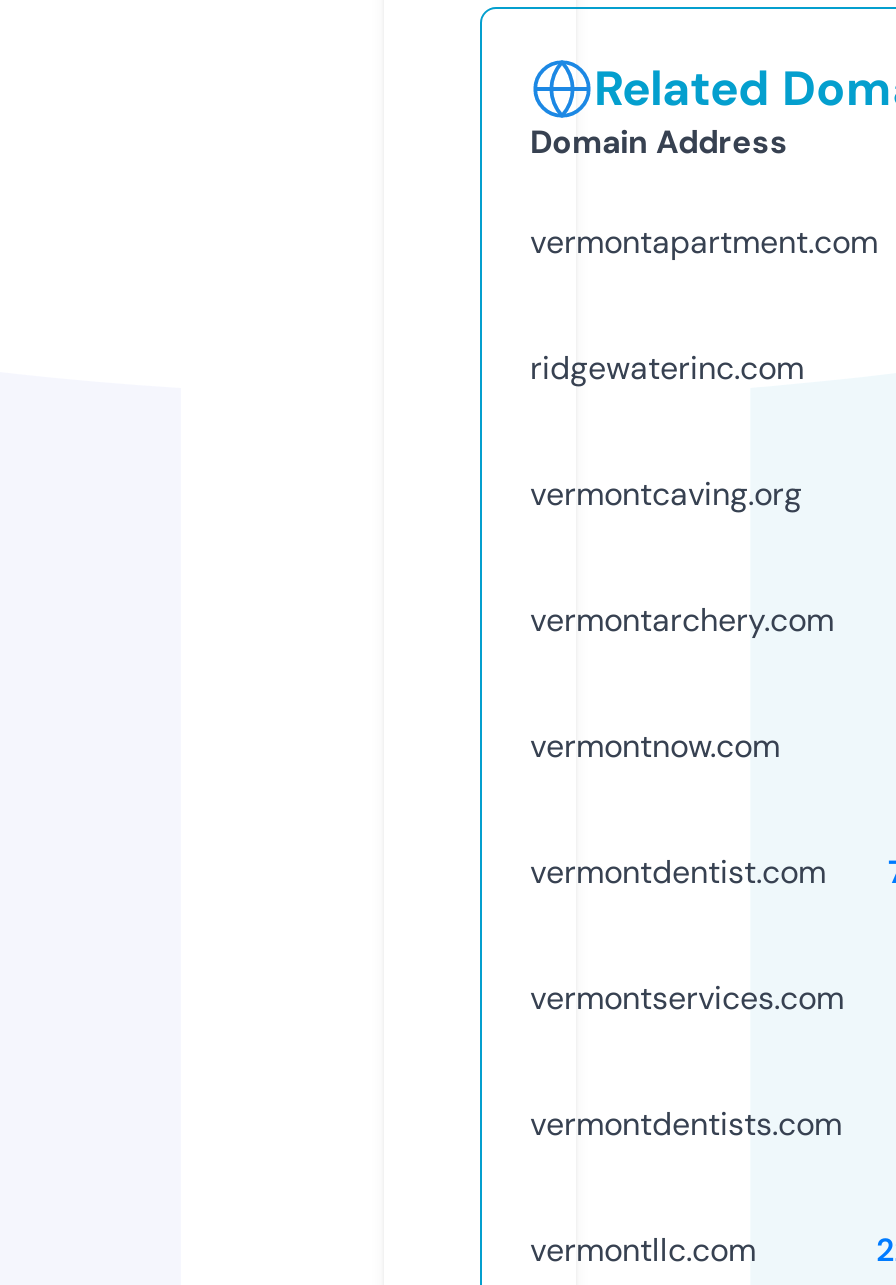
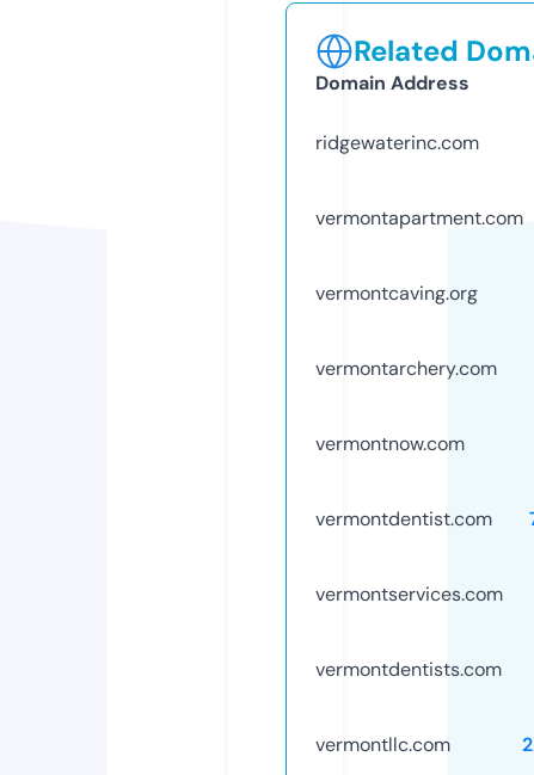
moved down: vermontapartment.com

moved up: ridgewaterinc.com
